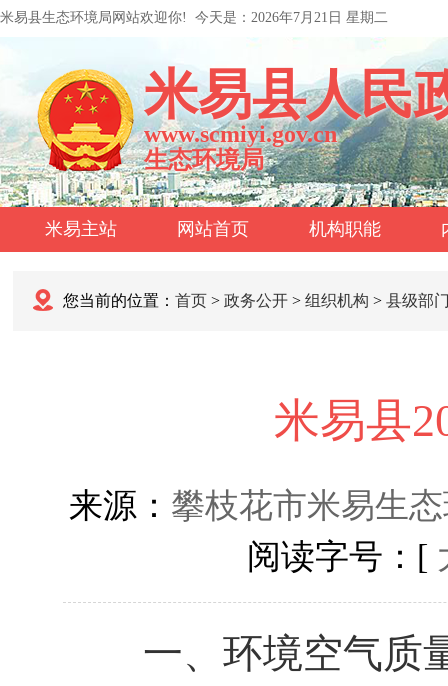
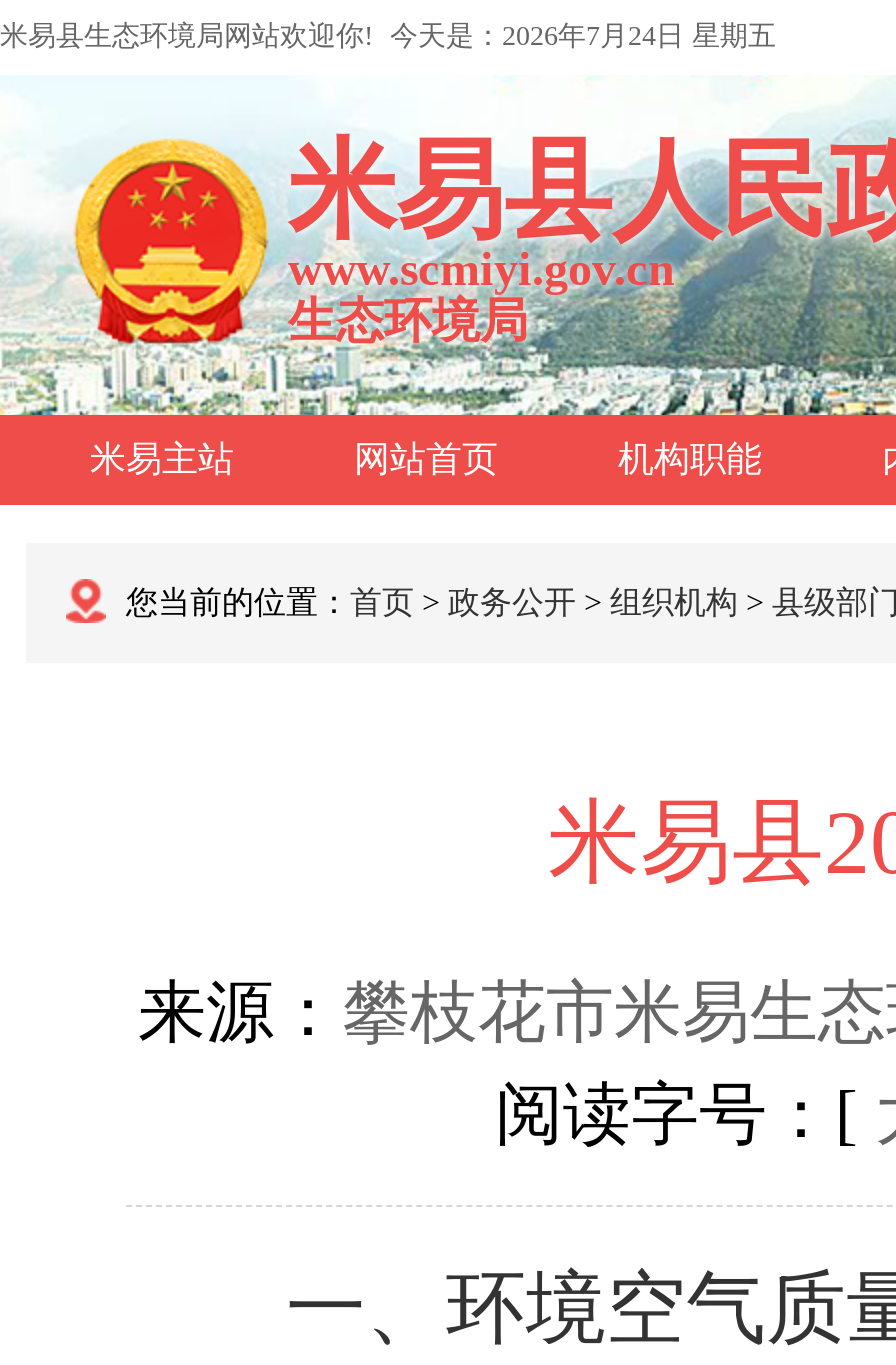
- 米易县生态环境局网站欢迎你!今天是：2026年7月21日 星期二
+ 米易县生态环境局网站欢迎你!今天是：2026年7月24日 星期五
